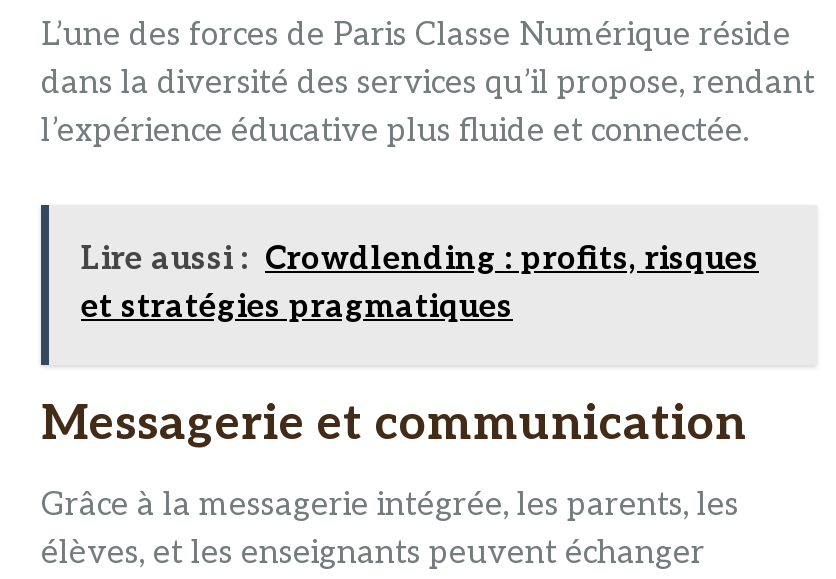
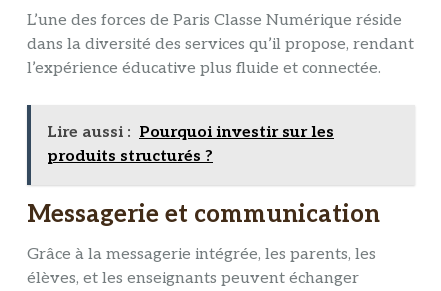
- Lire aussi : Crowdlending : profits, risques
- et stratégies pragmatiques
+ Lire aussi : Pourquoi investir sur les
+ produits structurés ?
